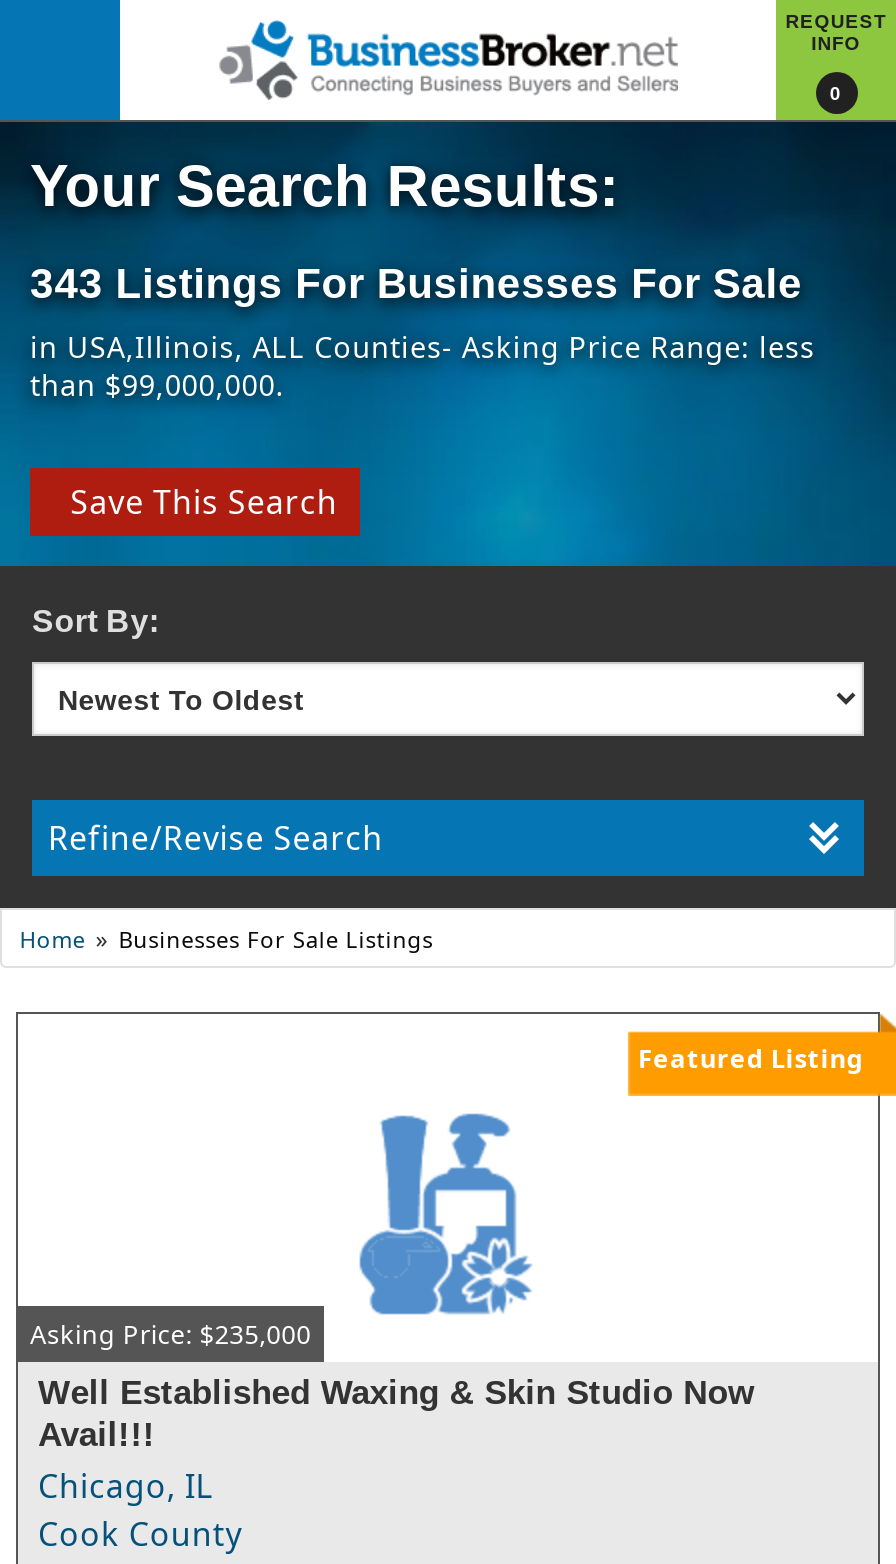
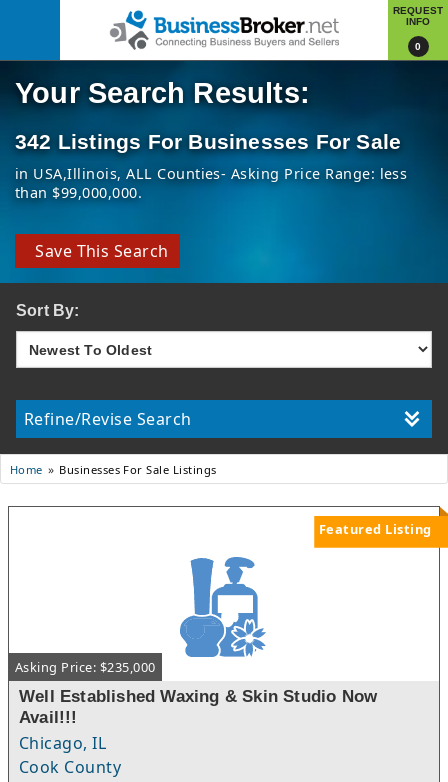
- 343 Listings For Businesses For Sale
+ 342 Listings For Businesses For Sale
